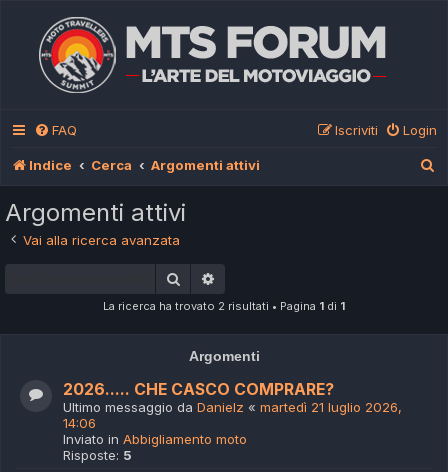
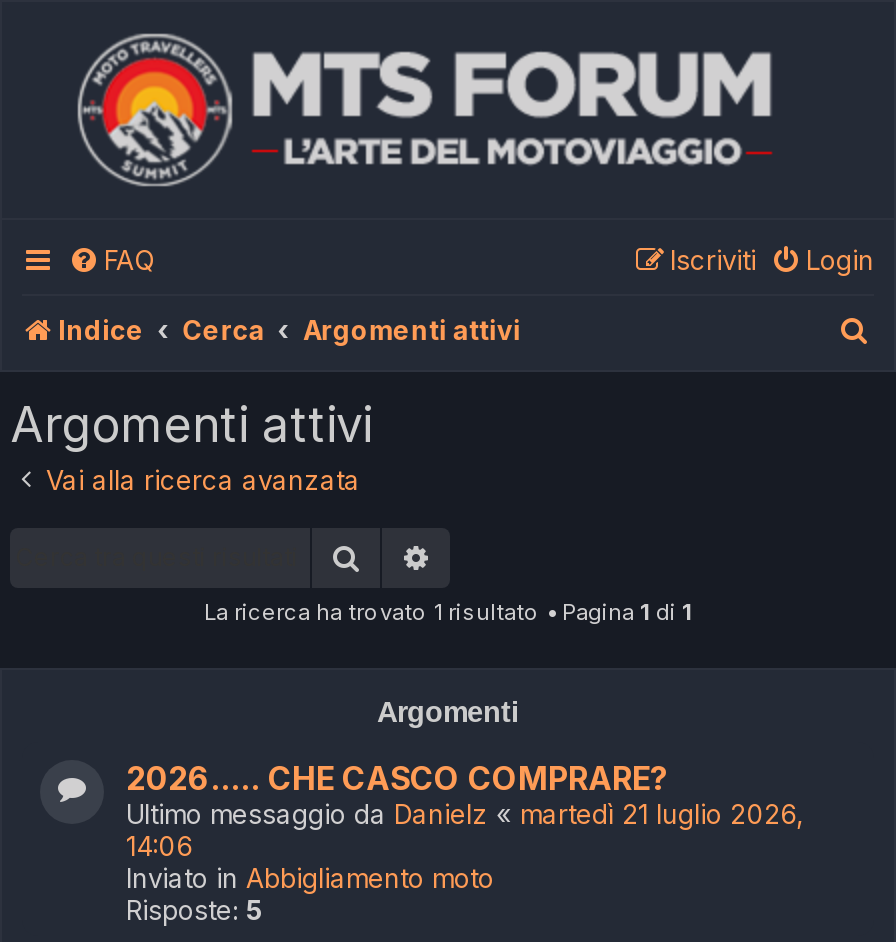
- La ricerca ha trovato 2 risultati • Pagina 1 di 1
+ La ricerca ha trovato 1 risultato • Pagina 1 di 1
